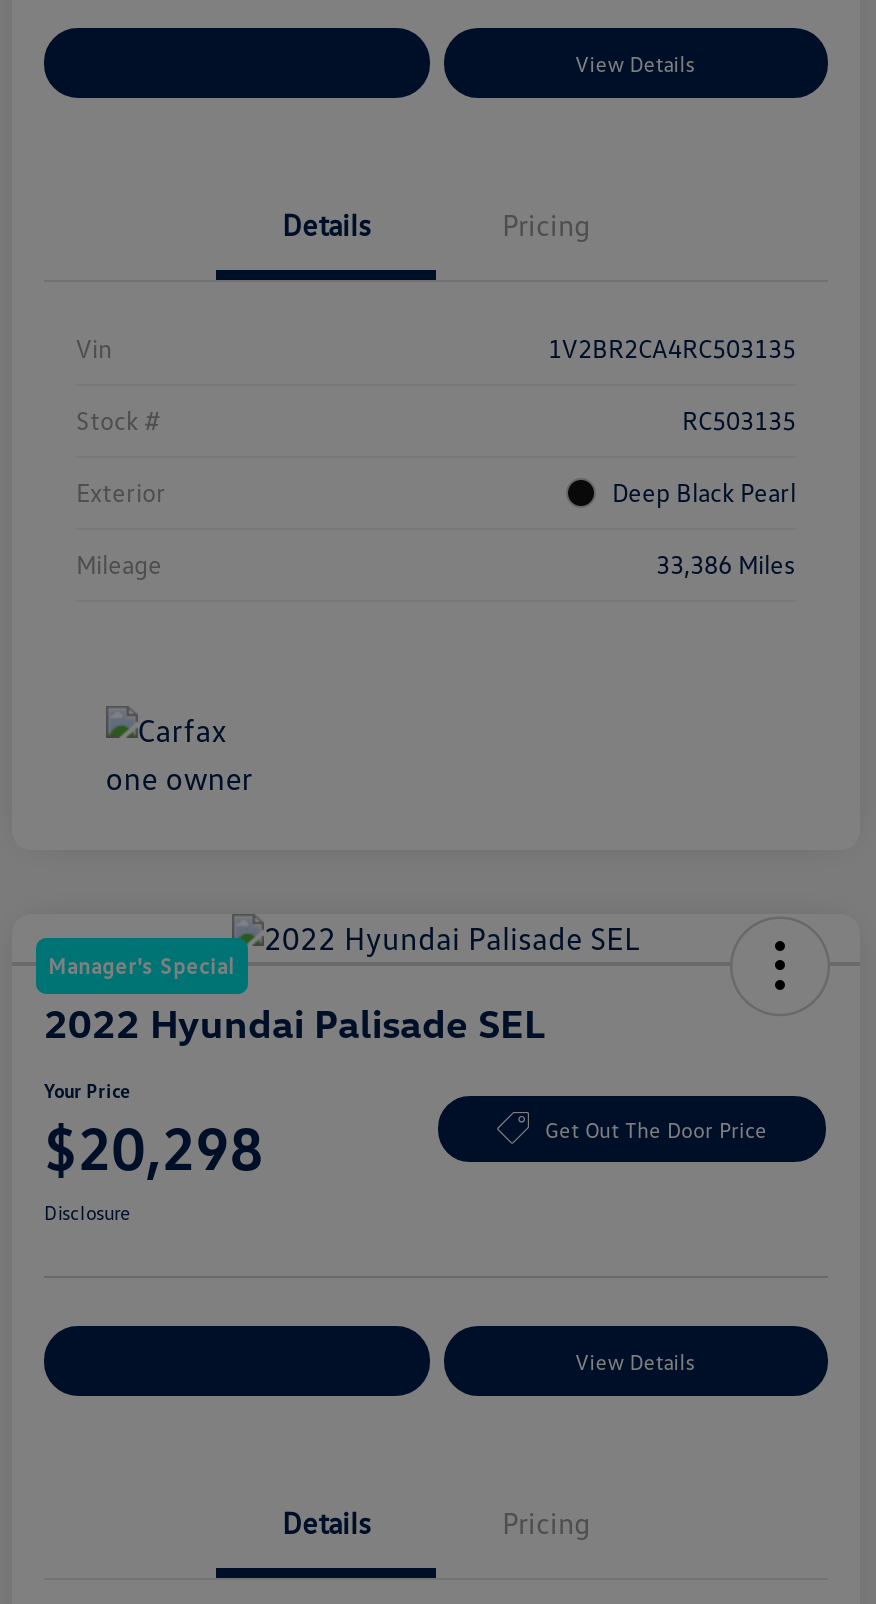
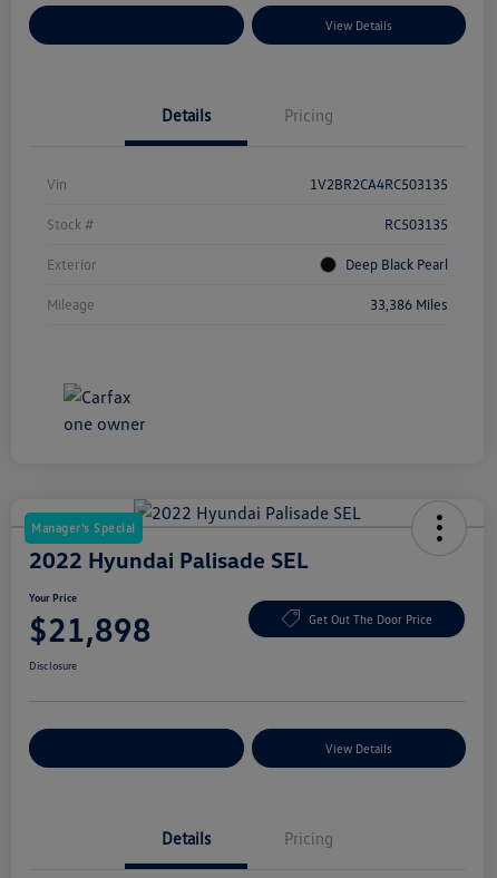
- $20,298
+ $21,898
